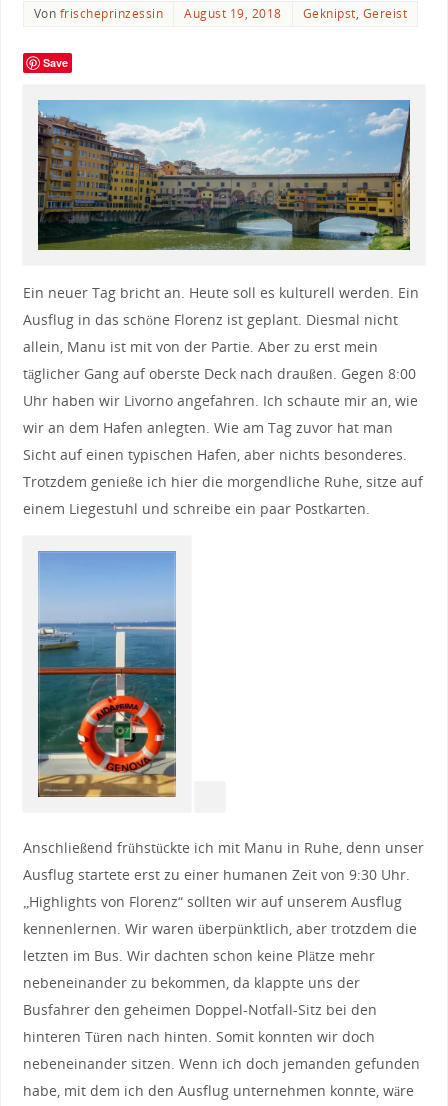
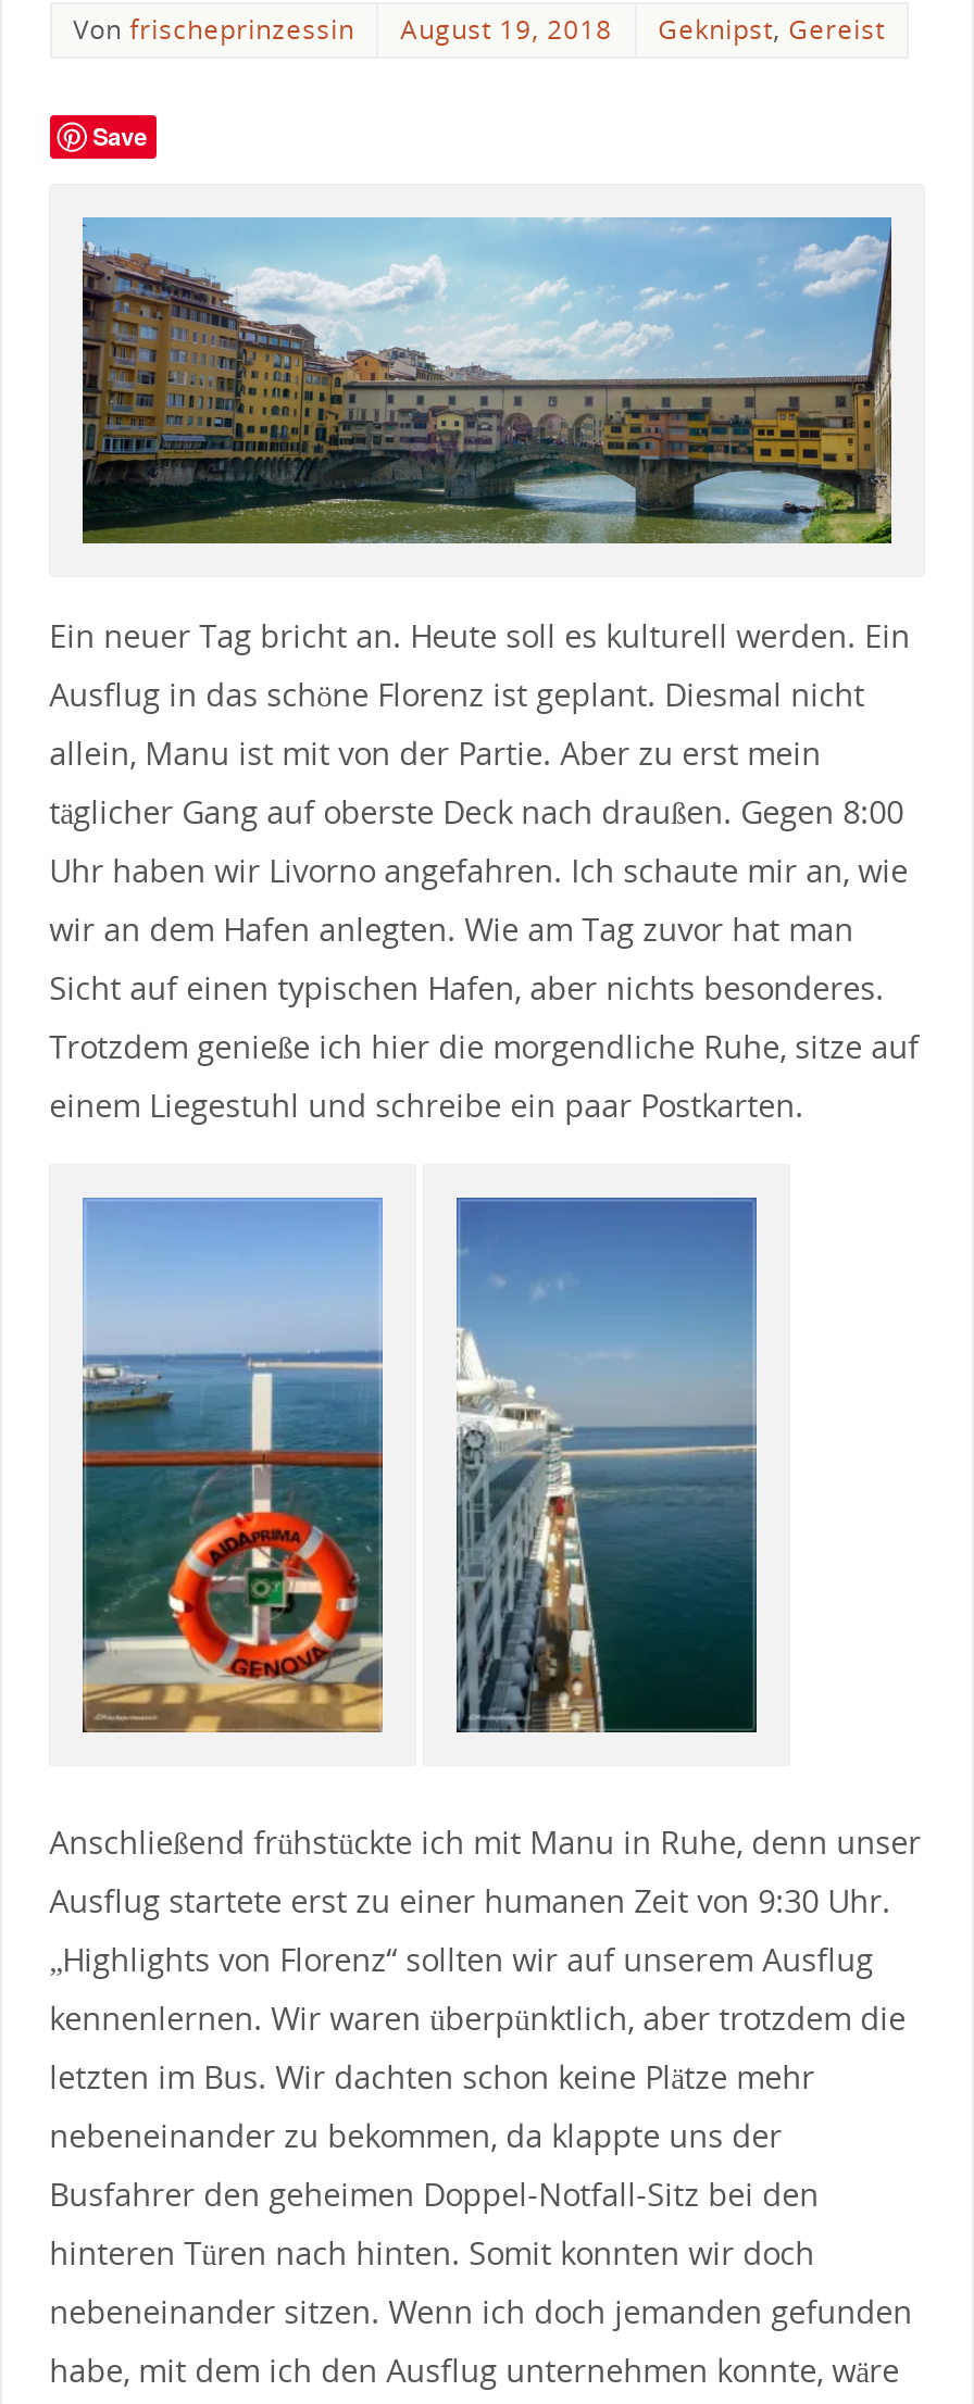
+ [image]
